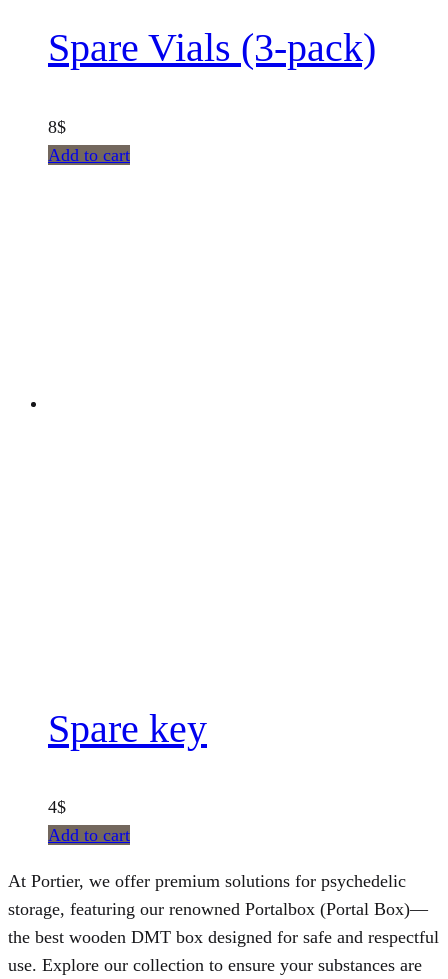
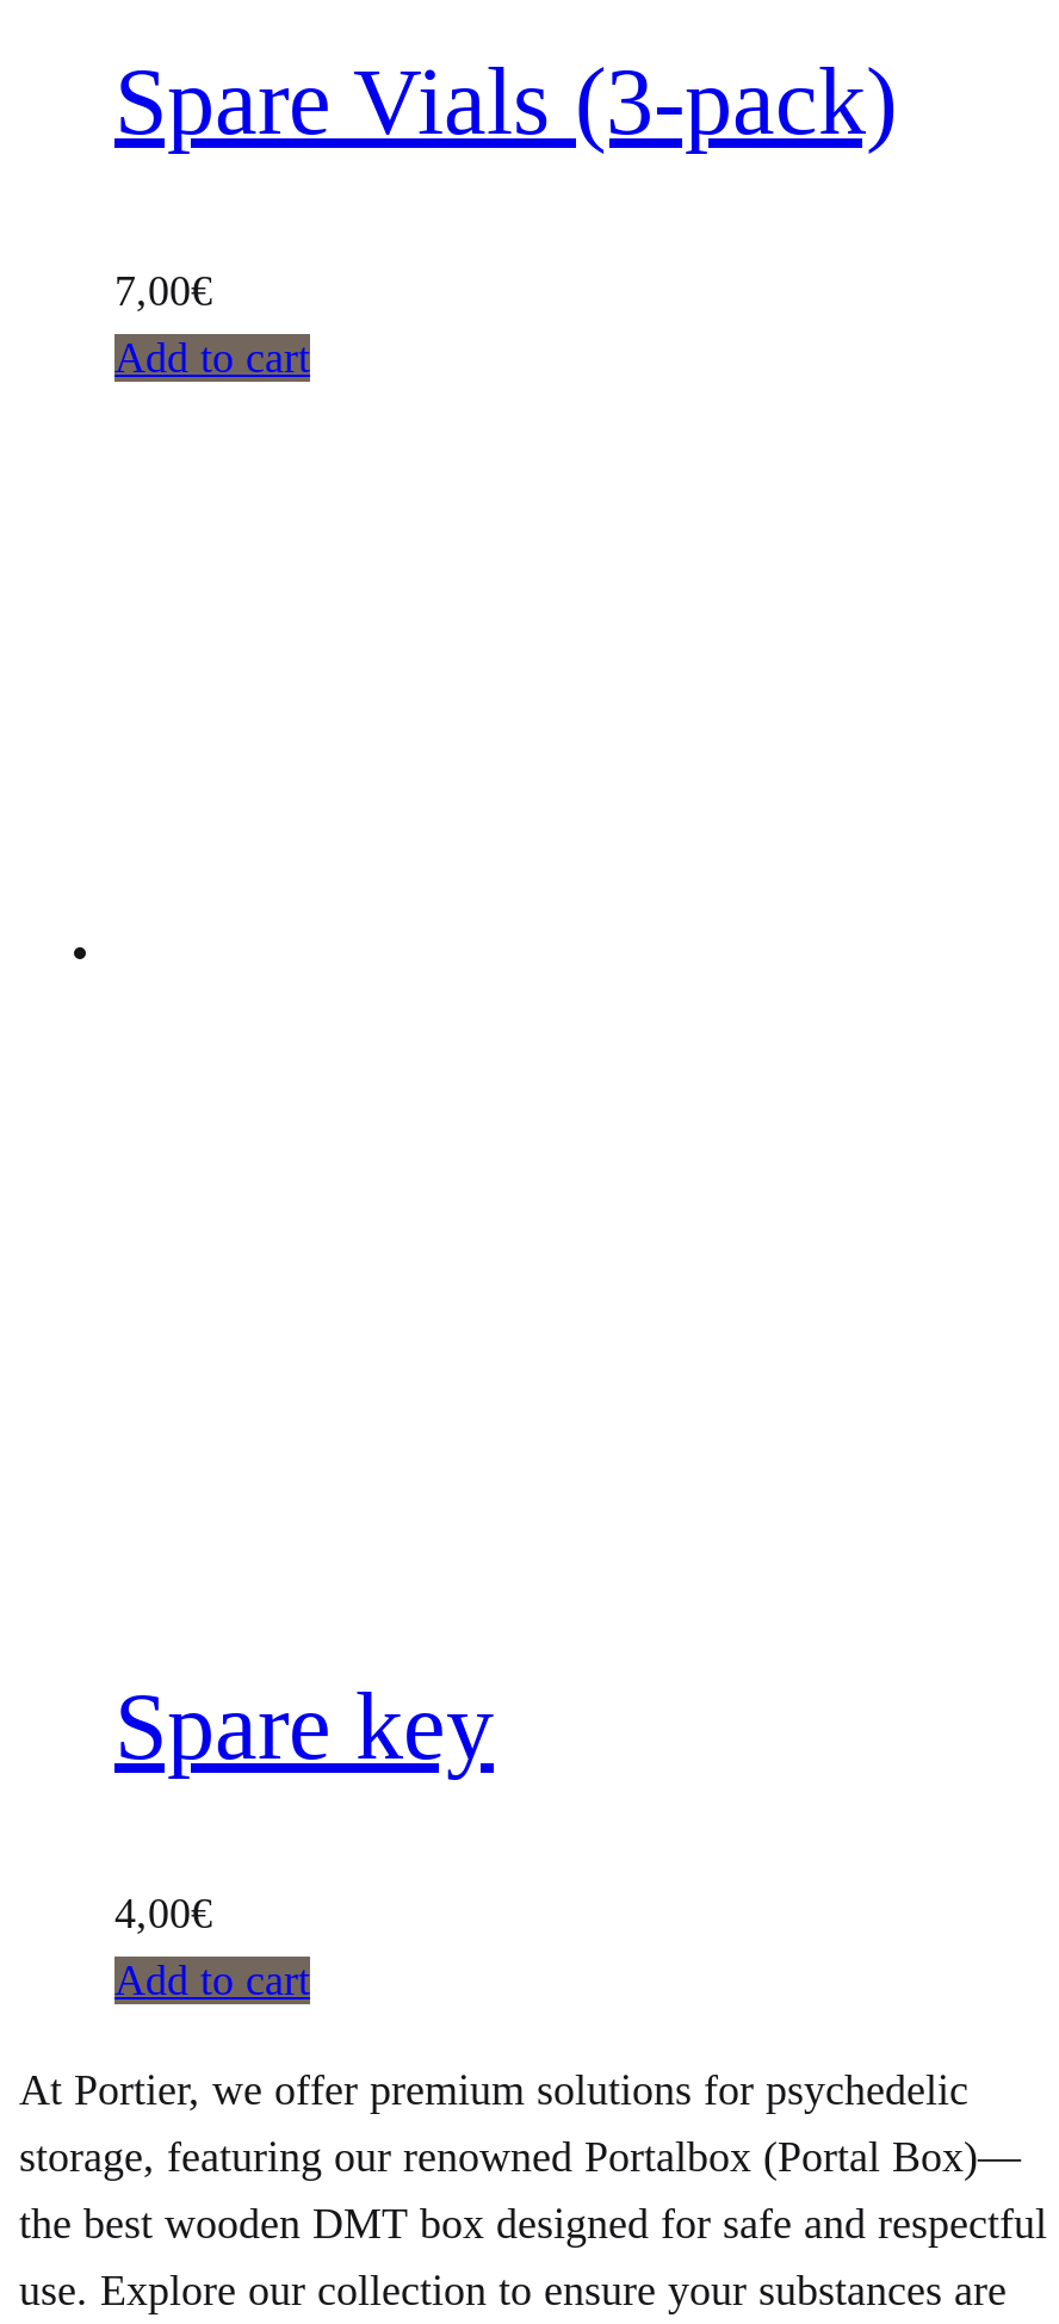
- 8$
+ 7,00€

- 4$
+ 4,00€
